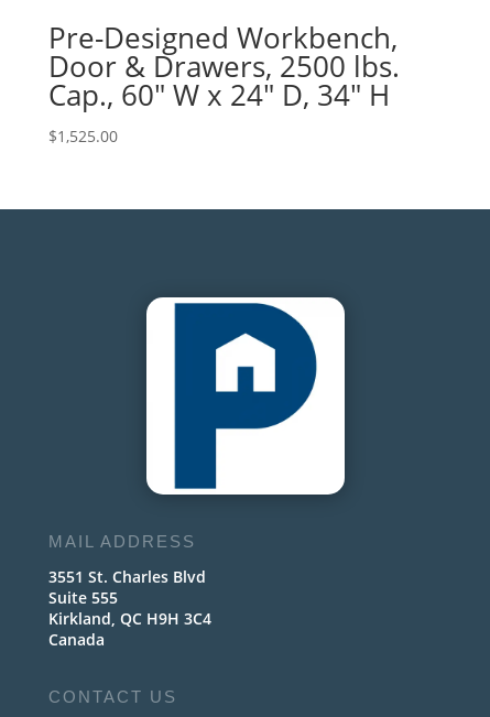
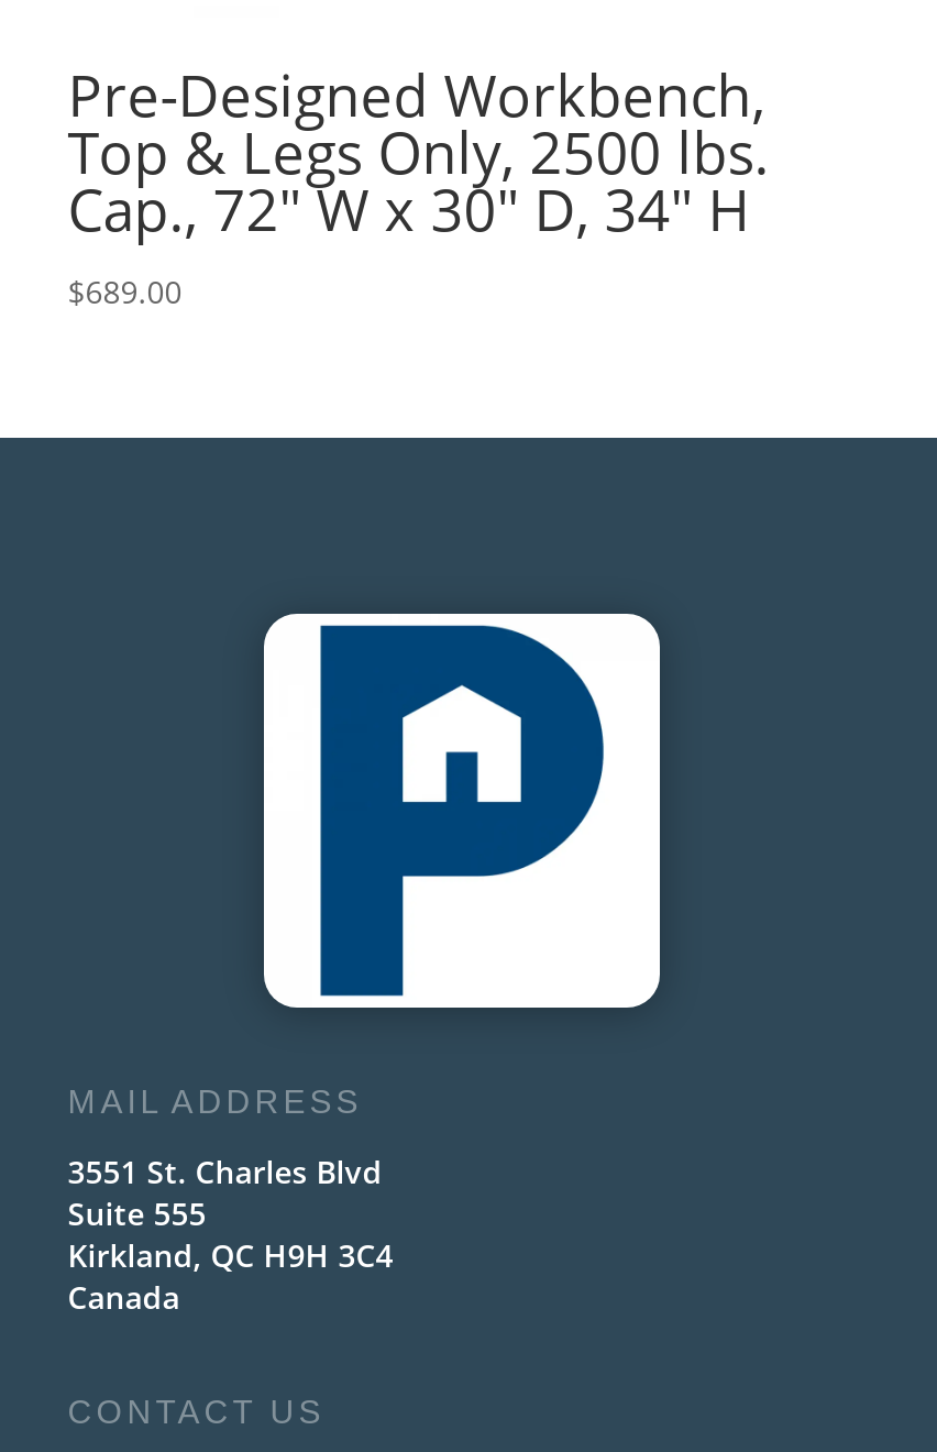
- Door & Drawers, 2500 lbs.
- Cap., 60″ W x 24″ D, 34″ H
- $1,525.00
+ Top & Legs Only, 2500 lbs.
+ Cap., 72″ W x 30″ D, 34″ H
+ $689.00
